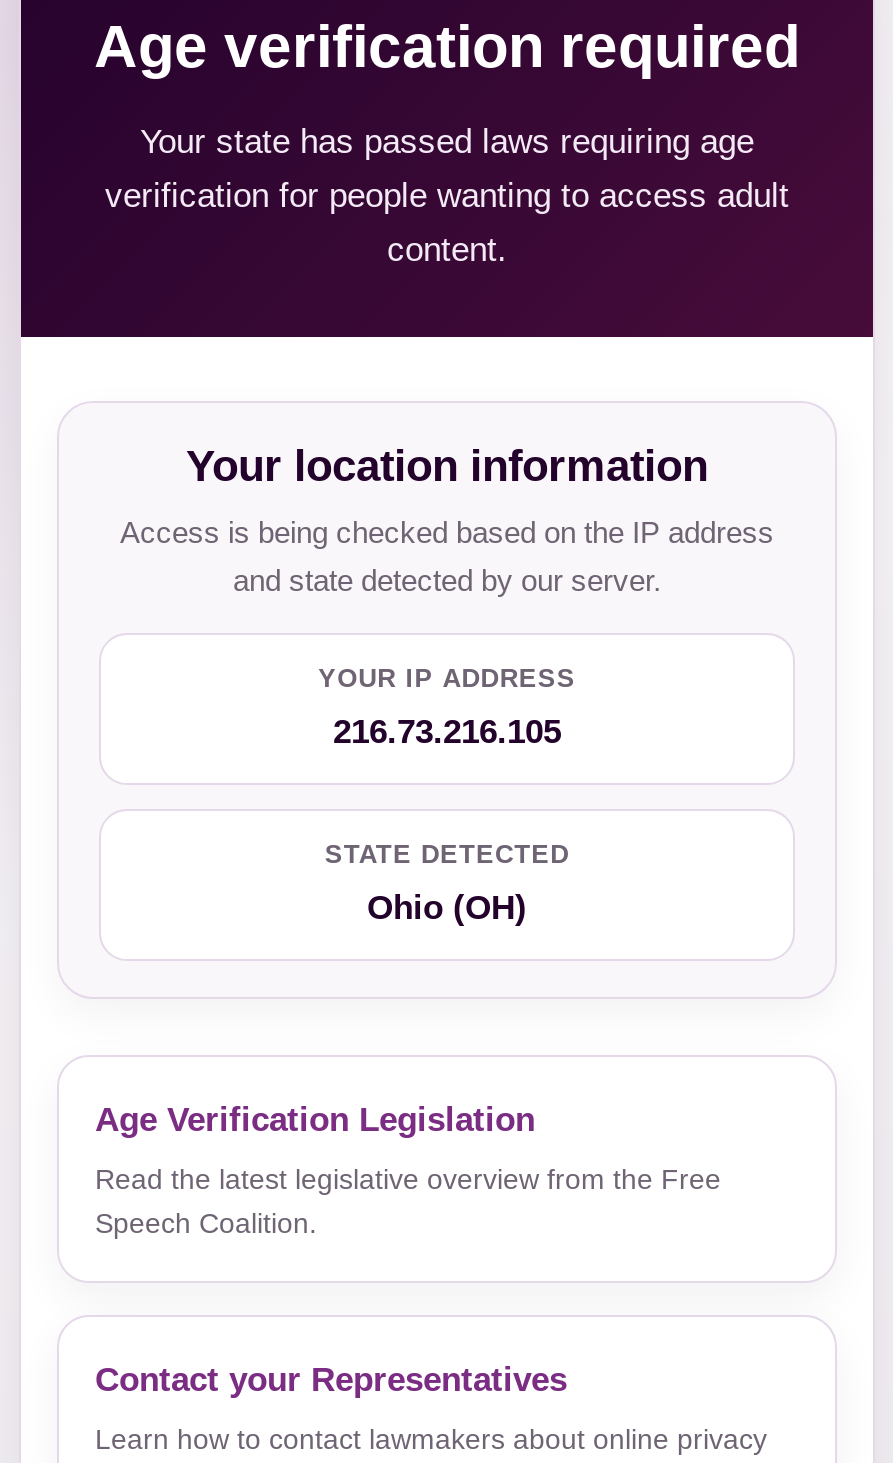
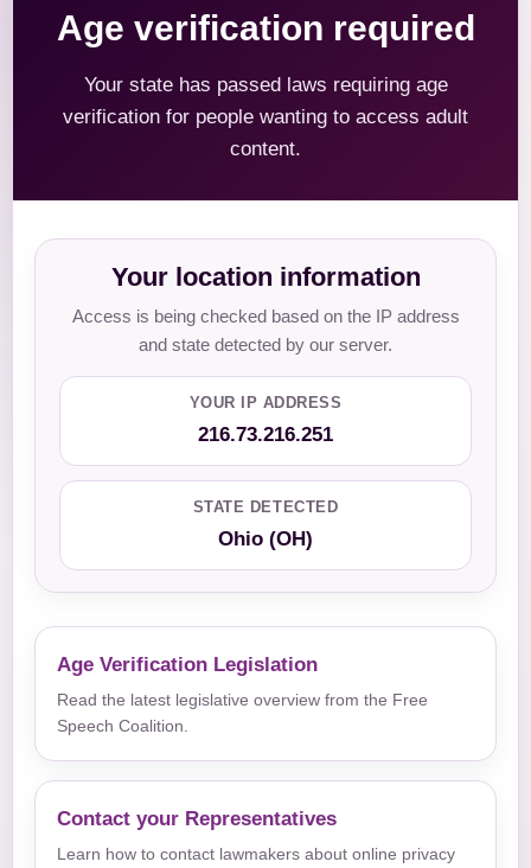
- 216.73.216.105
+ 216.73.216.251
